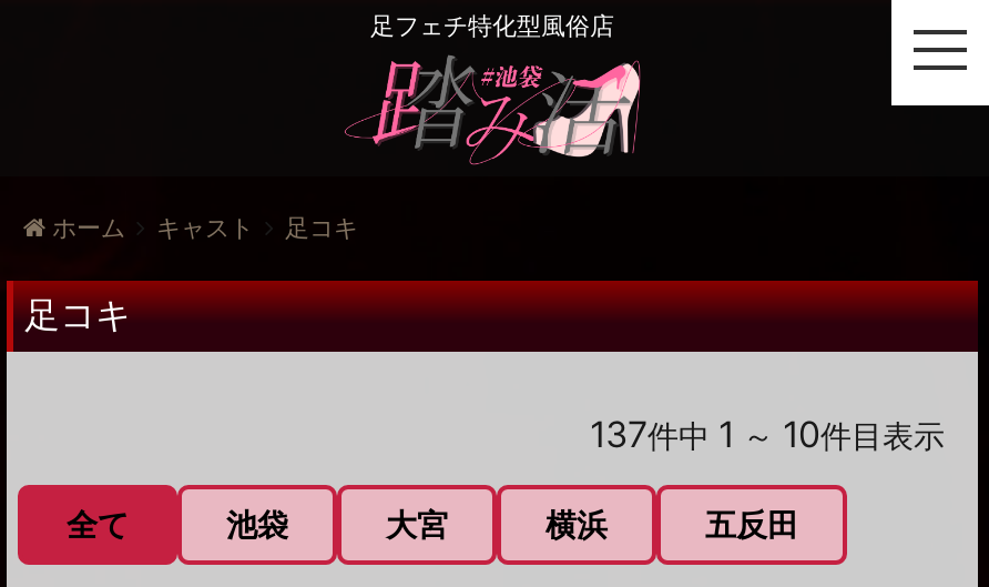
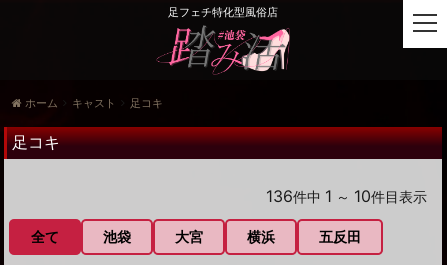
- 137件中1～10件目表示
+ 136件中1～10件目表示
